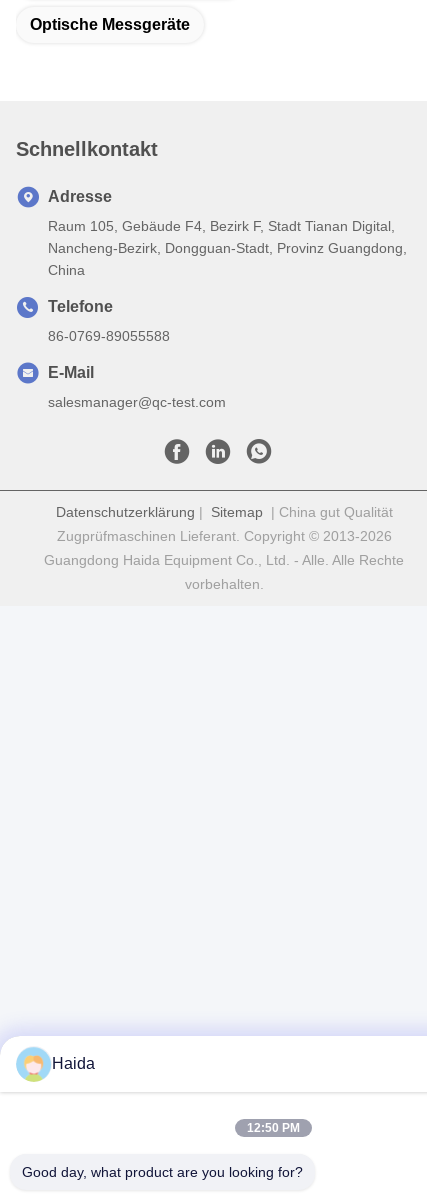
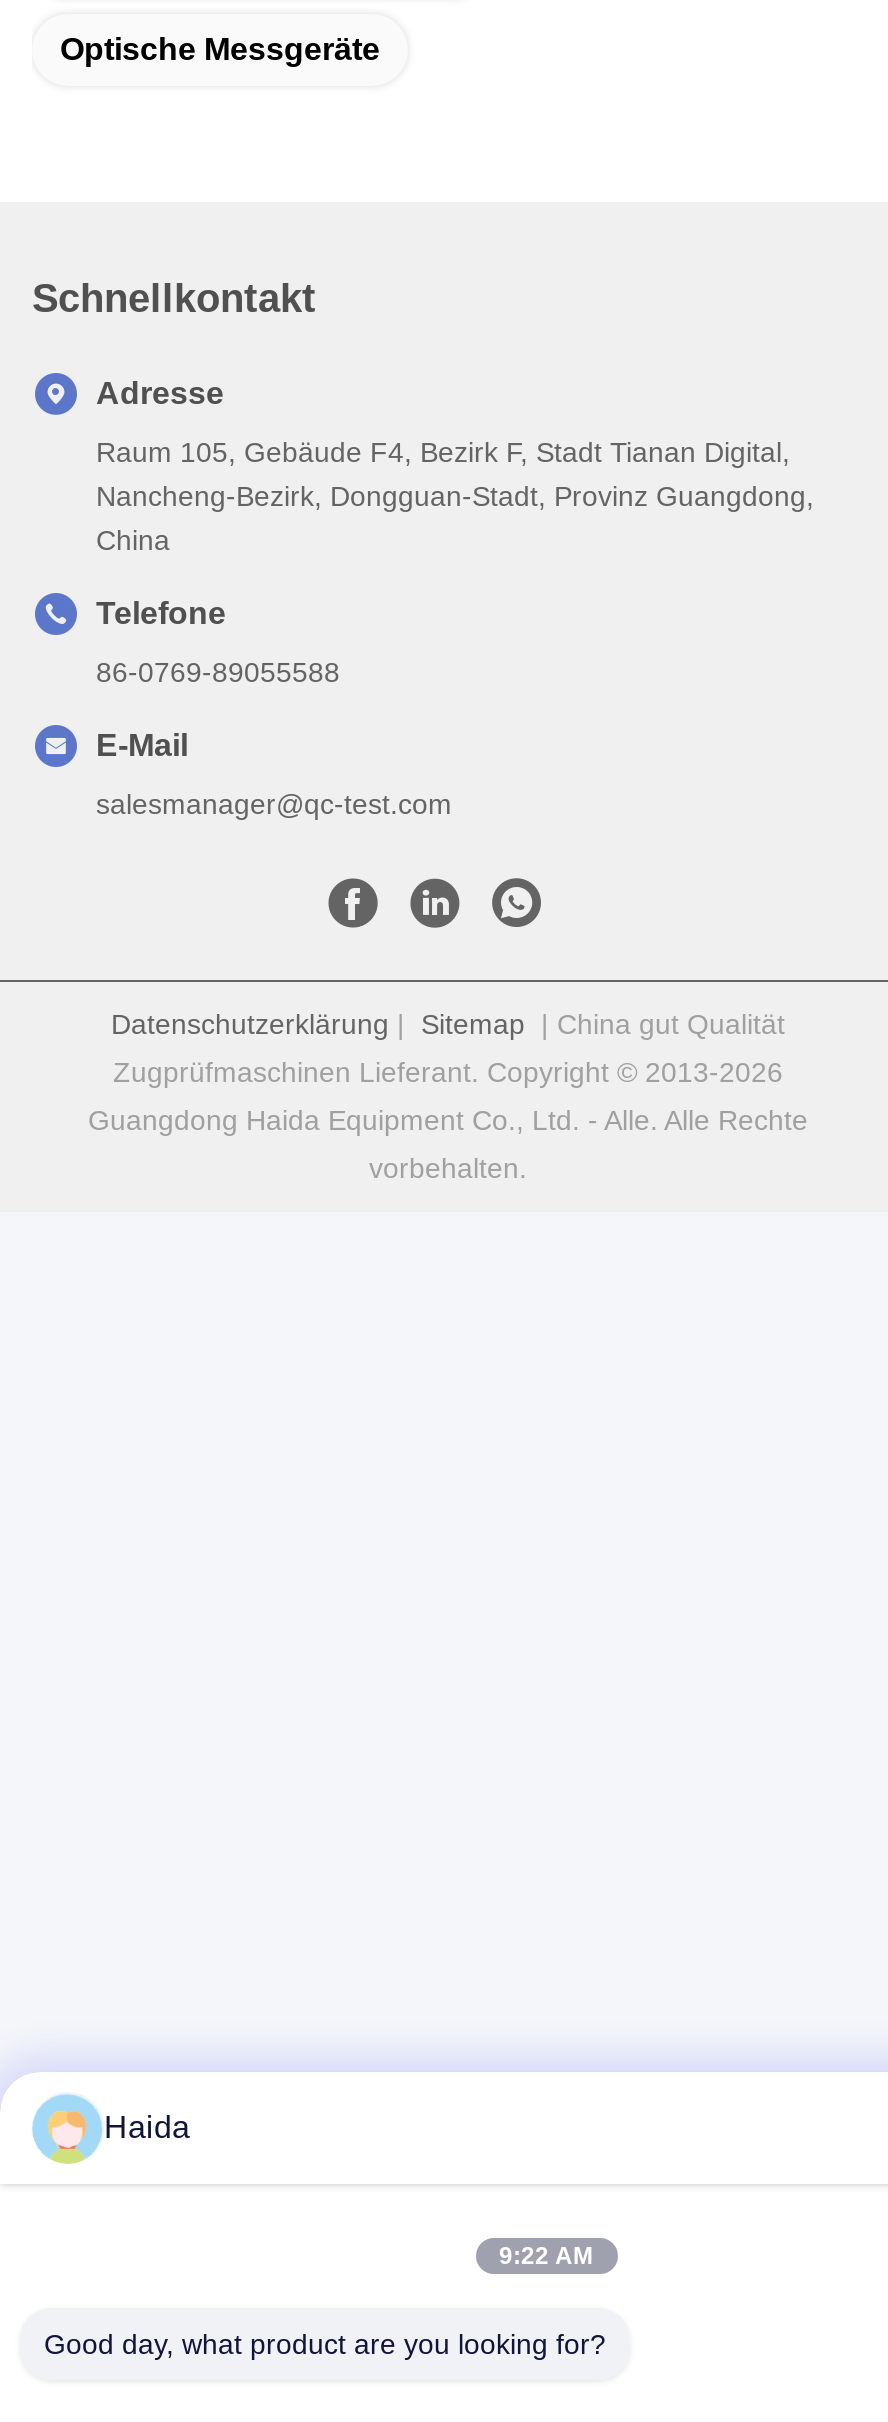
- 12:50 PM
+ 9:22 AM
